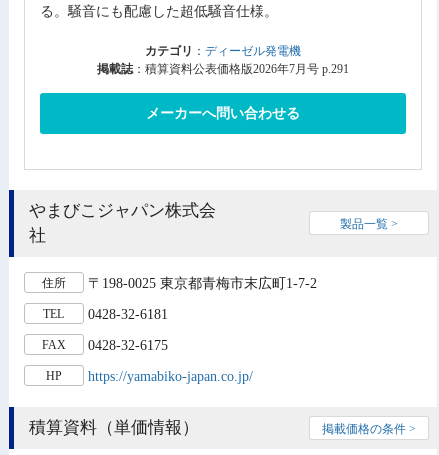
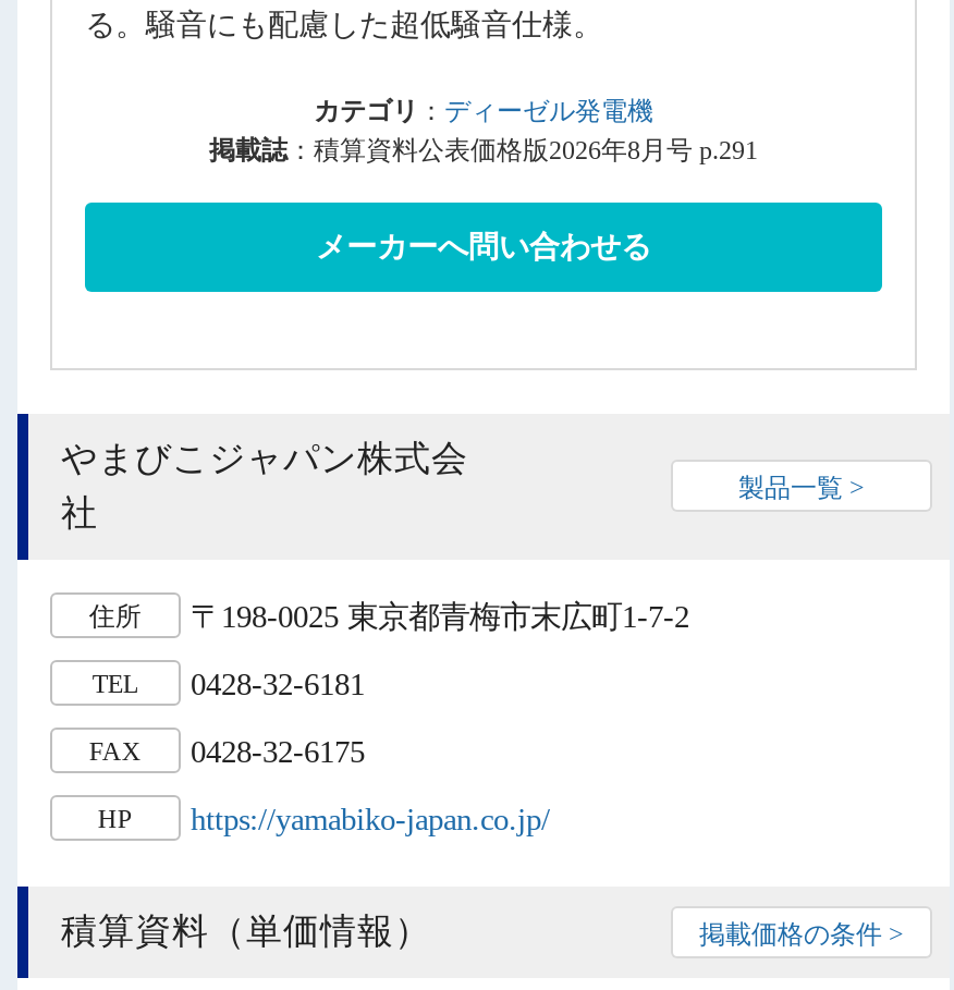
- 掲載誌：積算資料公表価格版2026年7月号 p.291
+ 掲載誌：積算資料公表価格版2026年8月号 p.291
